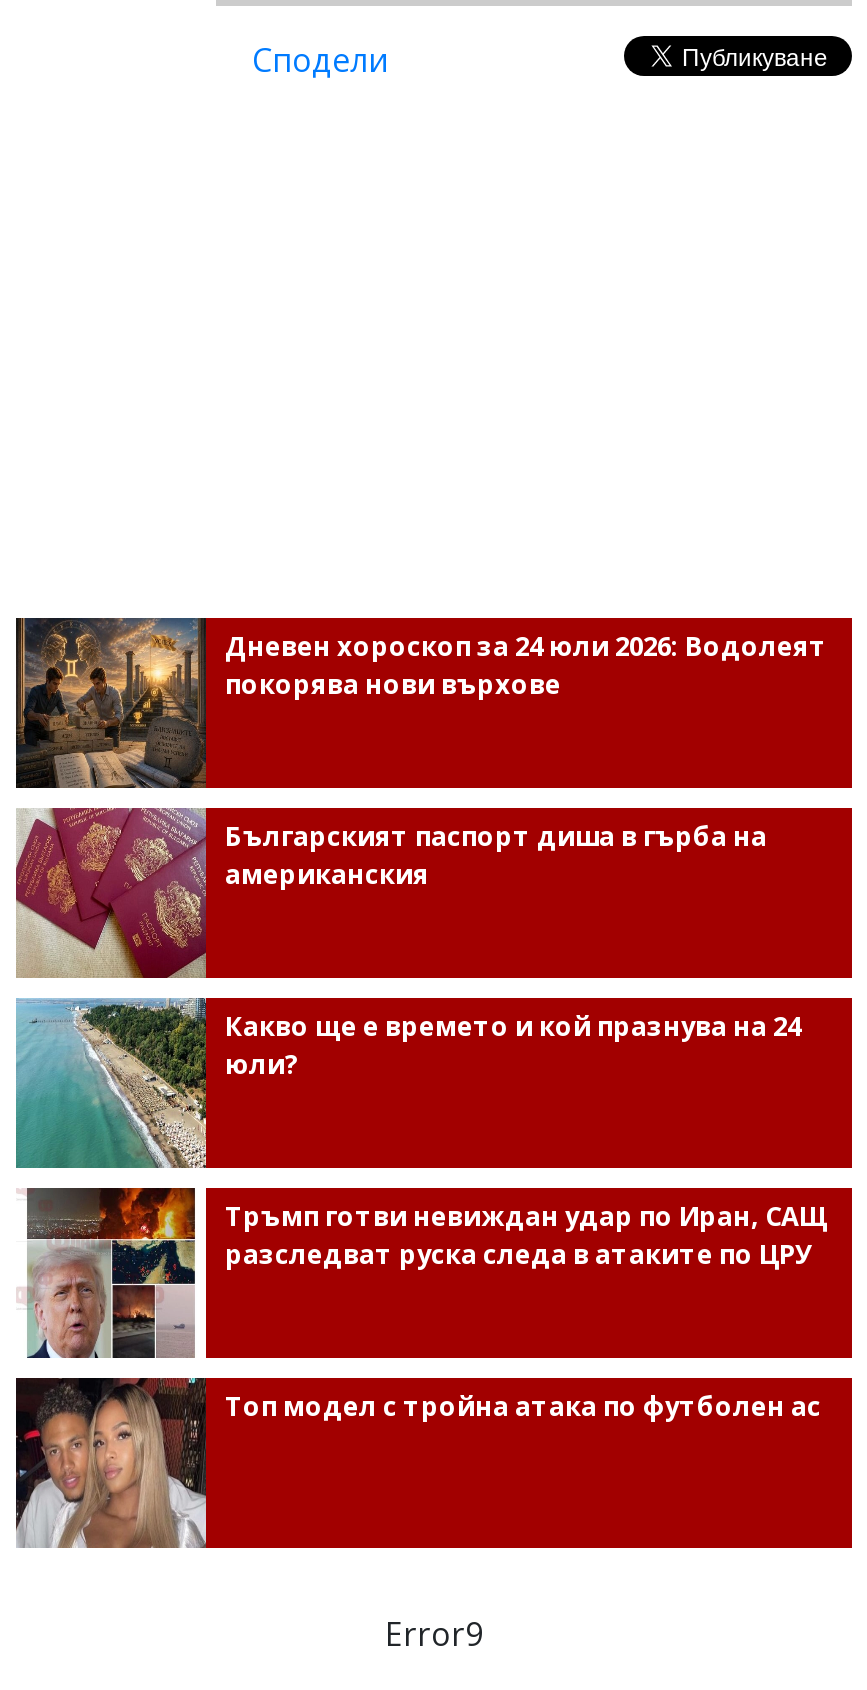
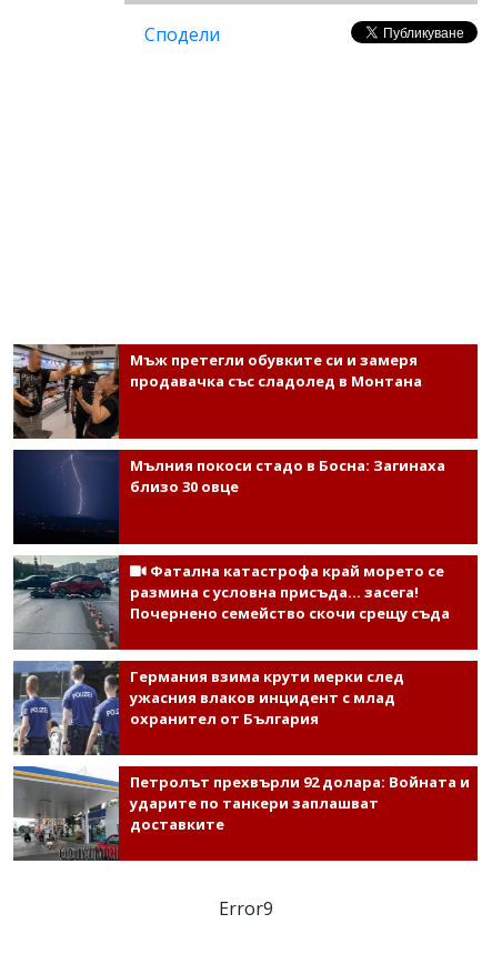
- [image]
- Дневен хороскоп за 24 юли 2026: Водолеят
- покорява нови върхове
+ [image]
+ Мъж претегли обувките си и замеря
+ продавачка със сладолед в Монтана

- [image]
- Българският паспорт диша в гърба на
- американския
+ [image]
+ Мълния покоси стадо в Босна: Загинаха
+ близо 30 овце

- [image]
- Какво ще е времето и кой празнува на 24
- юли?
+ [image]
+ Фатална катастрофа край морето се
+ размина с условна присъда... засега!
+ Почернено семейство скочи срещу съда

- [image]
- Тръмп готви невиждан удар по Иран, САЩ
- разследват руска следа в атаките по ЦРУ
+ [image]
+ Германия взима крути мерки след
+ ужасния влаков инцидент с млад
+ охранител от България

- [image]
- Топ модел с тройна атака по футболен ас
+ [image]
+ Петролът прехвърли 92 долара: Войната и
+ ударите по танкери заплашват
+ доставките
